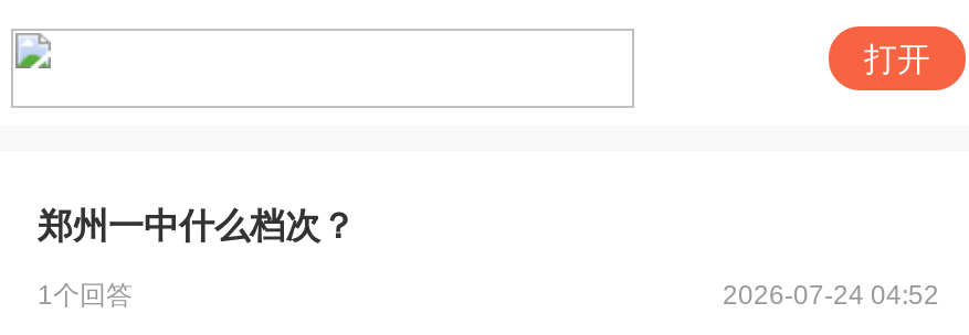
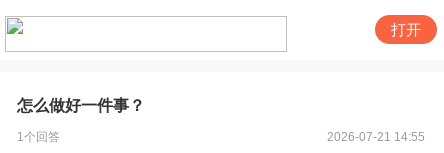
- 郑州一中什么档次？
+ 怎么做好一件事？

- 2026-07-24 04:52
+ 2026-07-21 14:55
